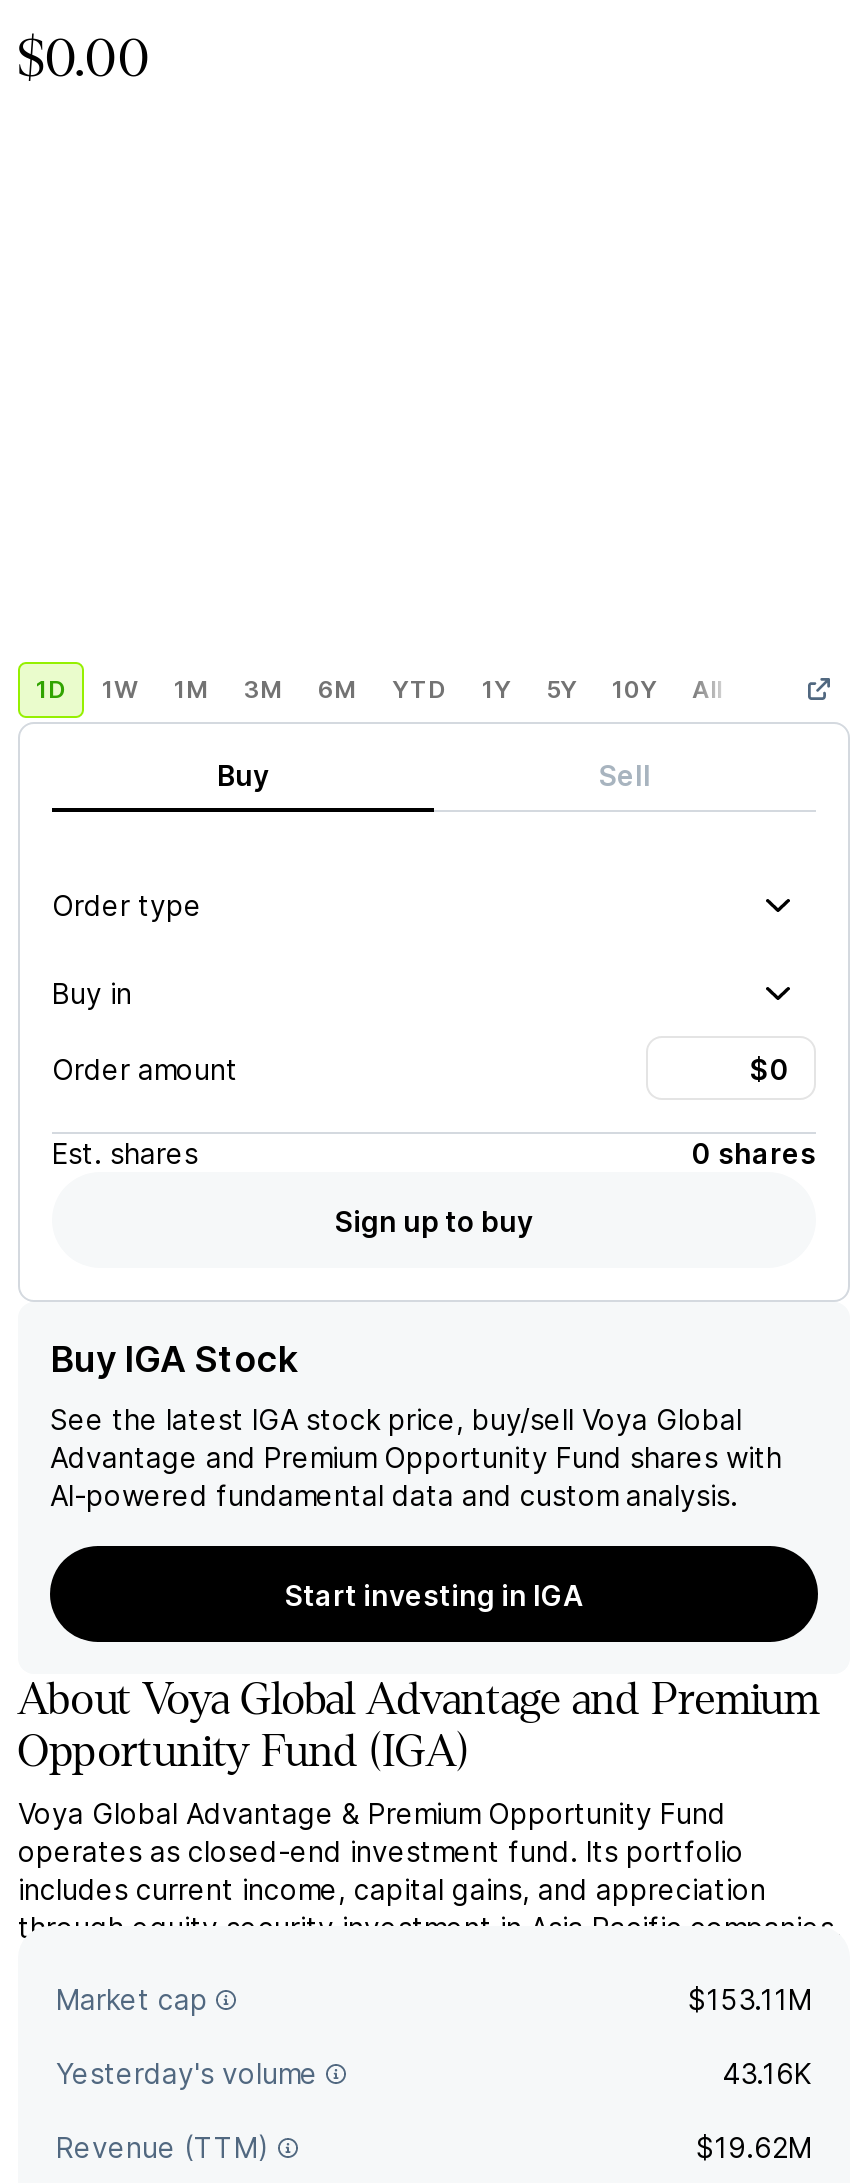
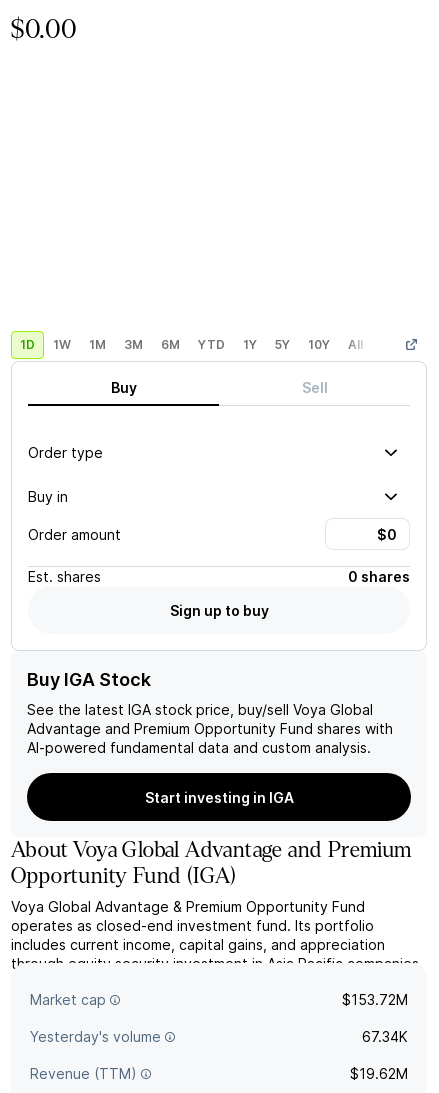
- $153.11M
+ $153.72M

- 43.16K
+ 67.34K
